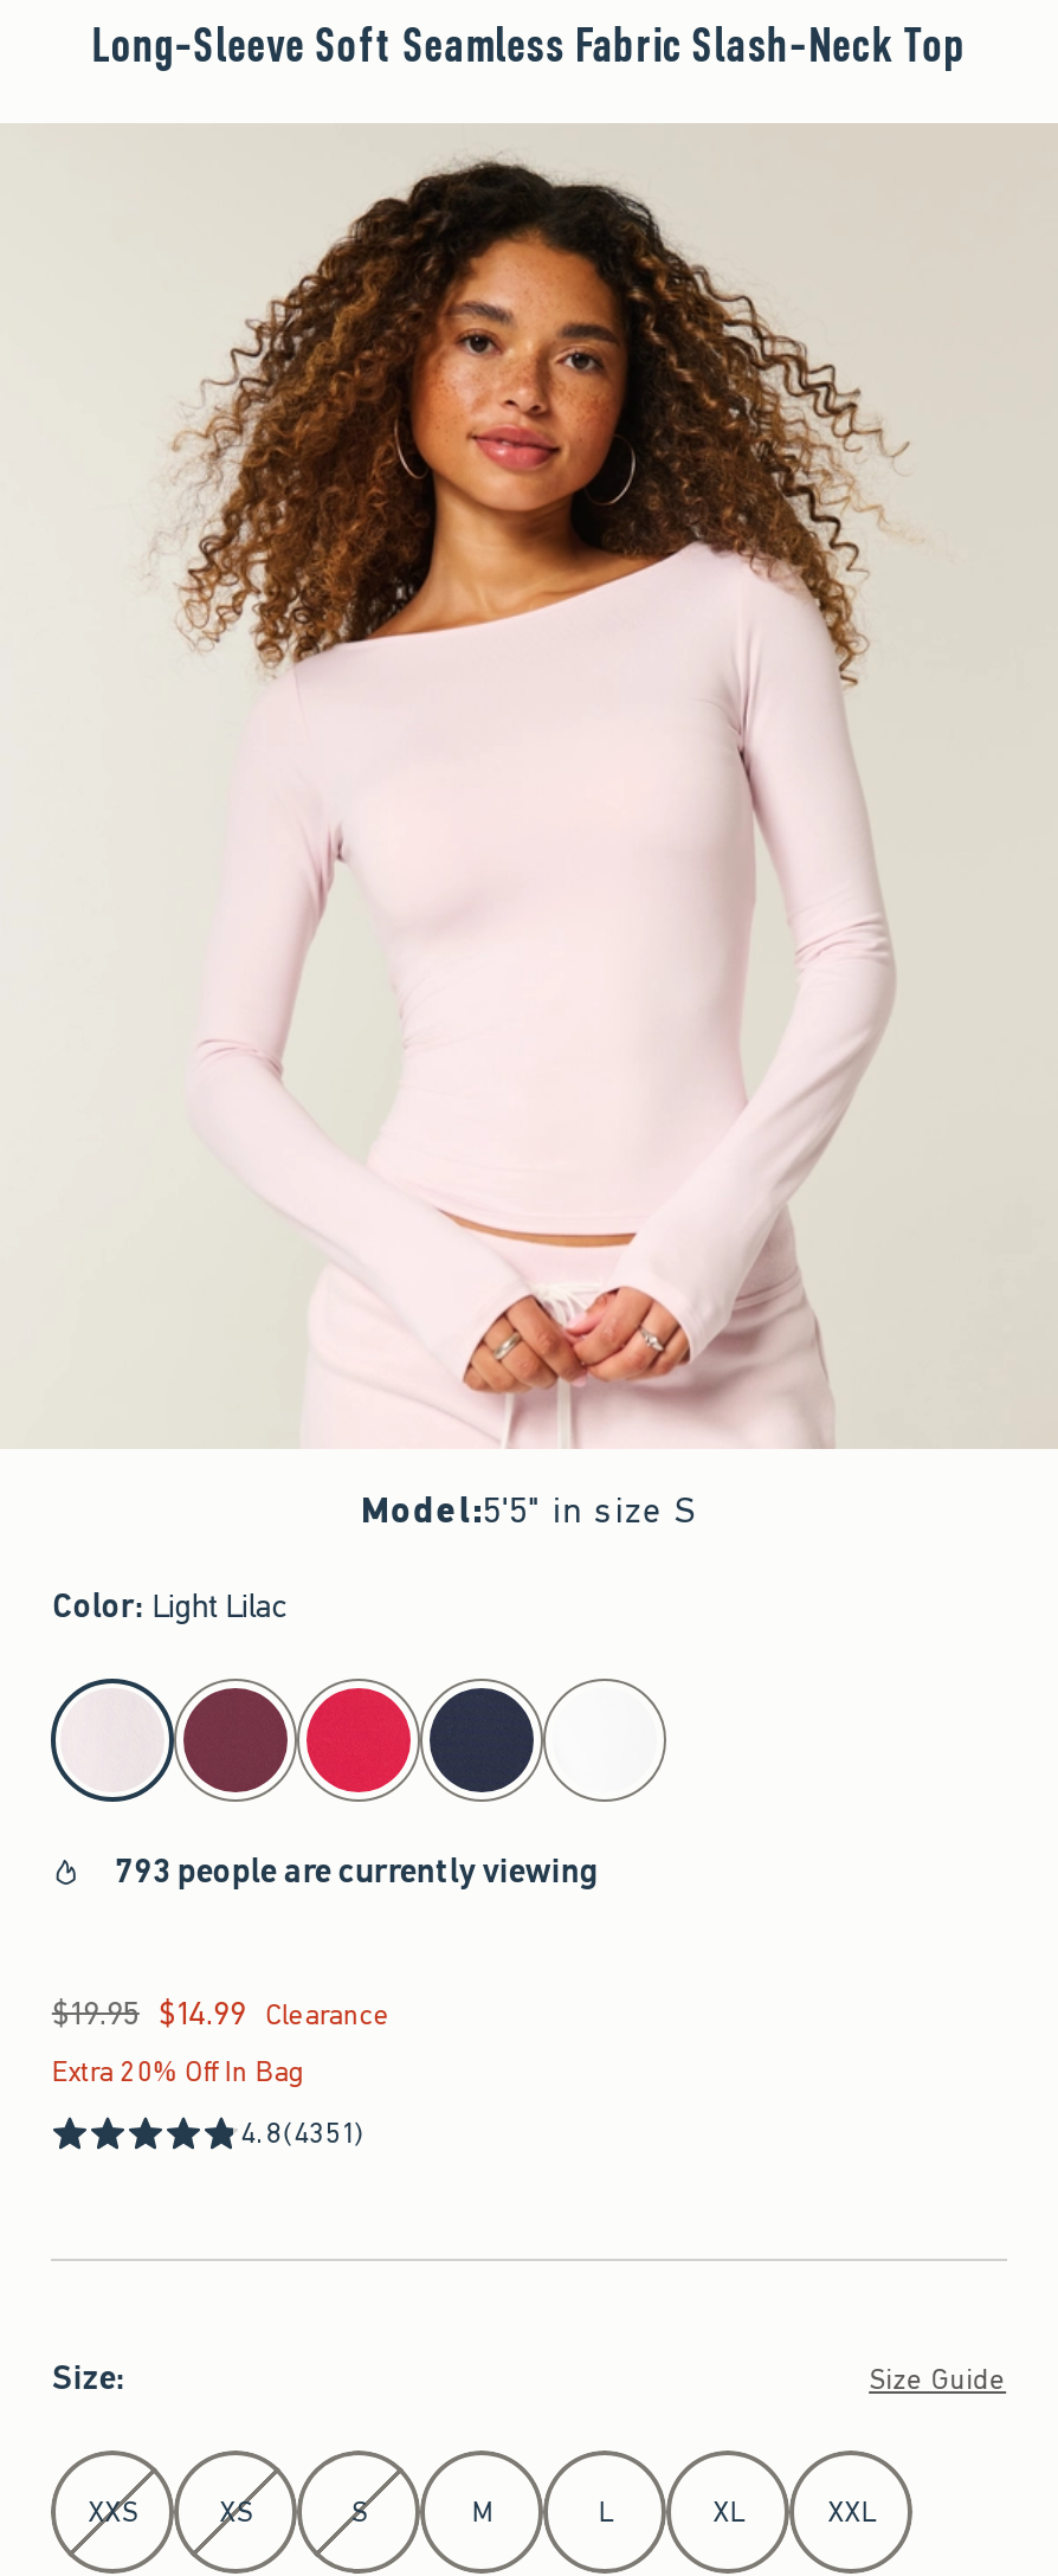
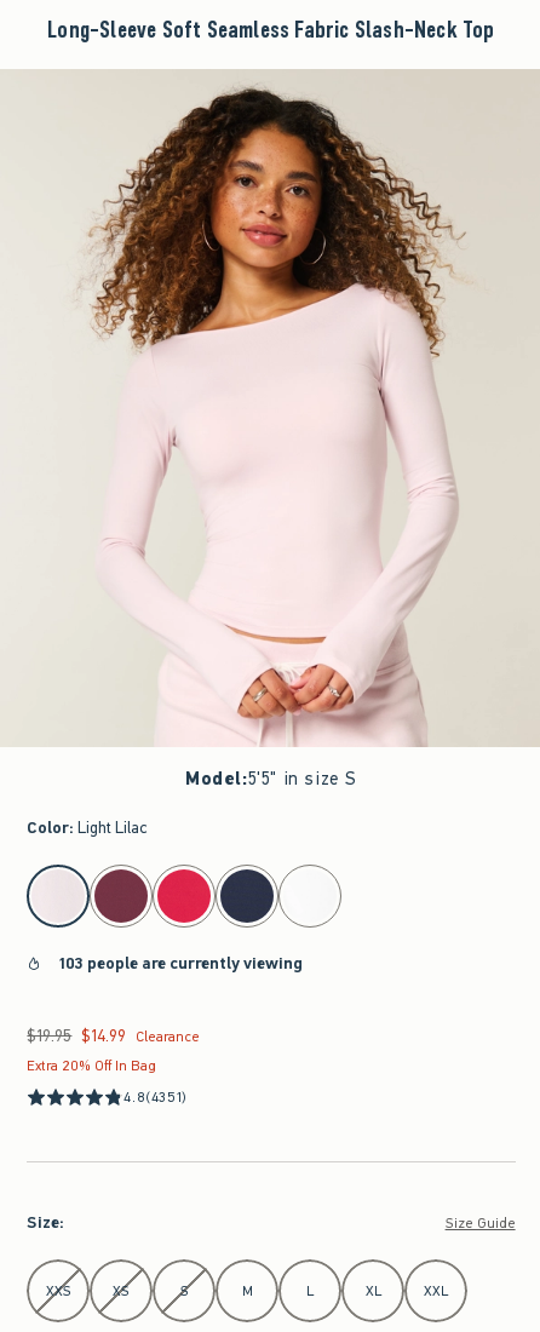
- 793 people are currently viewing
+ 103 people are currently viewing
